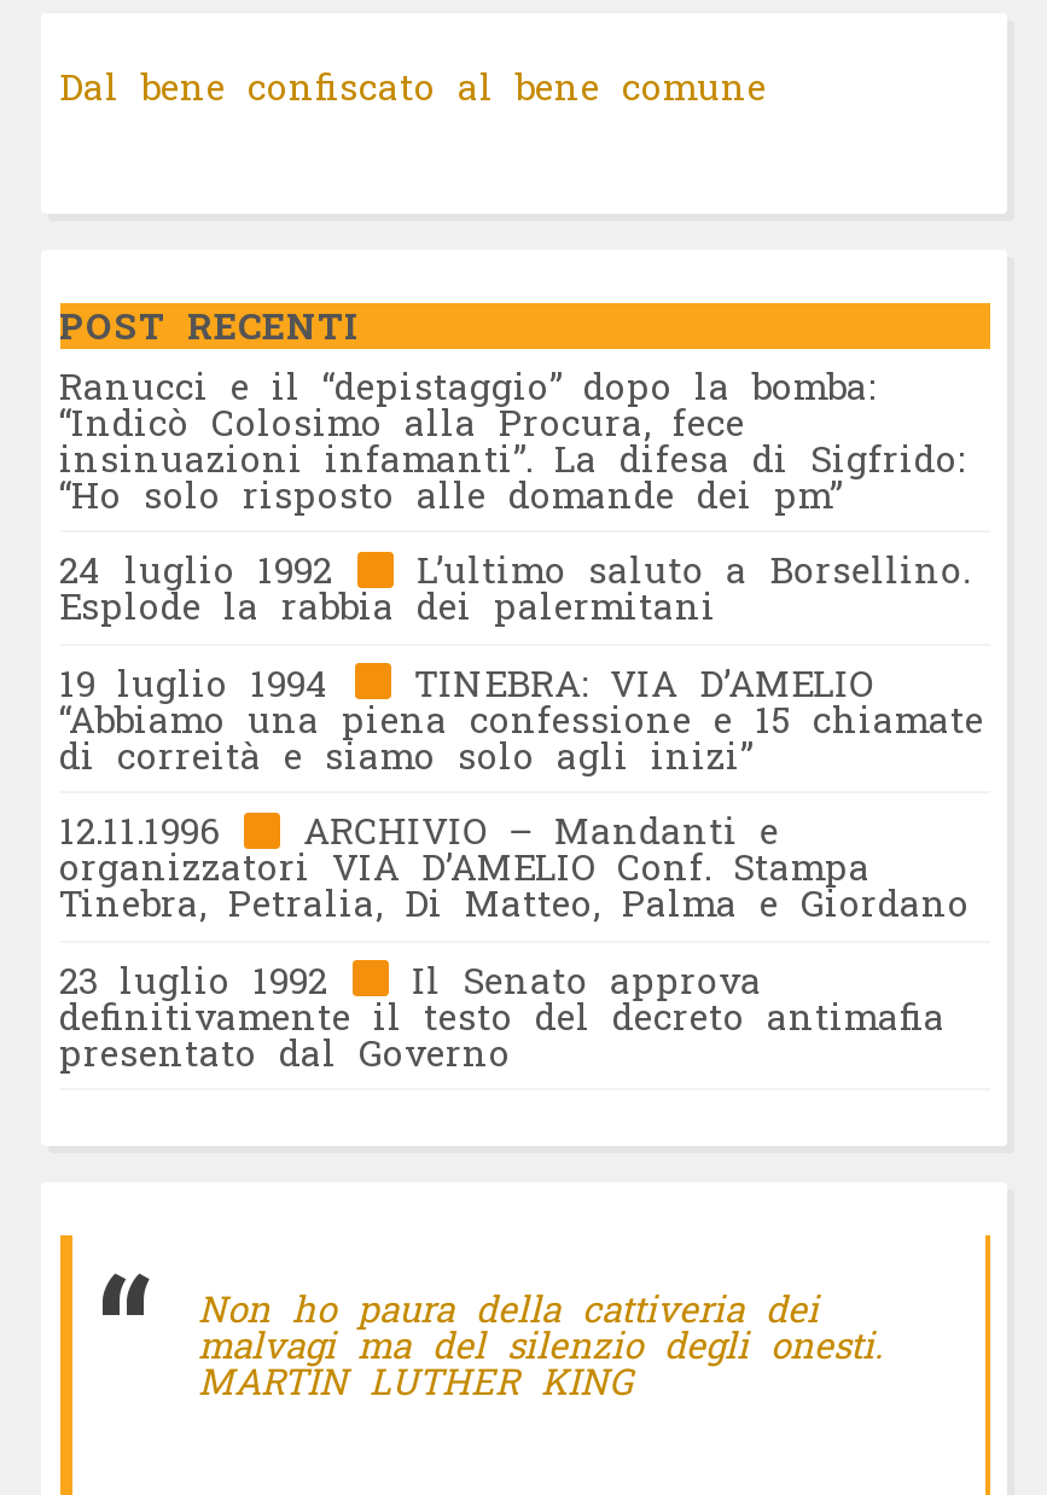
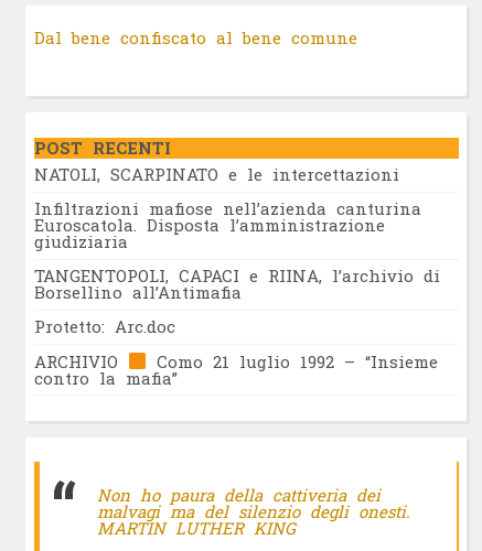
- Ranucci e il “depistaggio” dopo la bomba:
- “Indicò Colosimo alla Procura, fece
- insinuazioni infamanti”. La difesa di Sigfrido:
- “Ho solo risposto alle domande dei pm”
+ NATOLI, SCARPINATO e le intercettazioni

- 24 luglio 1992
- L’ultimo saluto a Borsellino.
- Esplode la rabbia dei palermitani
+ Infiltrazioni mafiose nell’azienda canturina
+ Euroscatola. Disposta l’amministrazione
+ giudiziaria

- 19 luglio 1994
- TINEBRA: VIA D’AMELIO
- “Abbiamo una piena confessione e 15 chiamate
- di correità e siamo solo agli inizi”
+ TANGENTOPOLI, CAPACI e RIINA, l’archivio di
+ Borsellino all’Antimafia

- 12.11.1996
- ARCHIVIO – Mandanti e
- organizzatori VIA D’AMELIO Conf. Stampa
- Tinebra, Petralia, Di Matteo, Palma e Giordano
+ Protetto: Arc.doc

- 23 luglio 1992
- Il Senato approva
- definitivamente il testo del decreto antimafia
- presentato dal Governo
+ ARCHIVIO
+ Como 21 luglio 1992 – “Insieme
+ contro la mafia”
